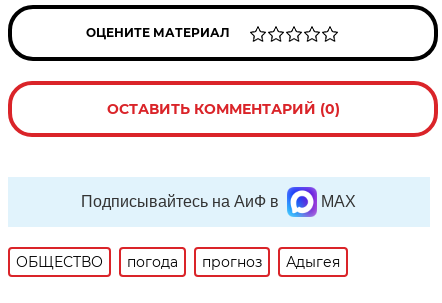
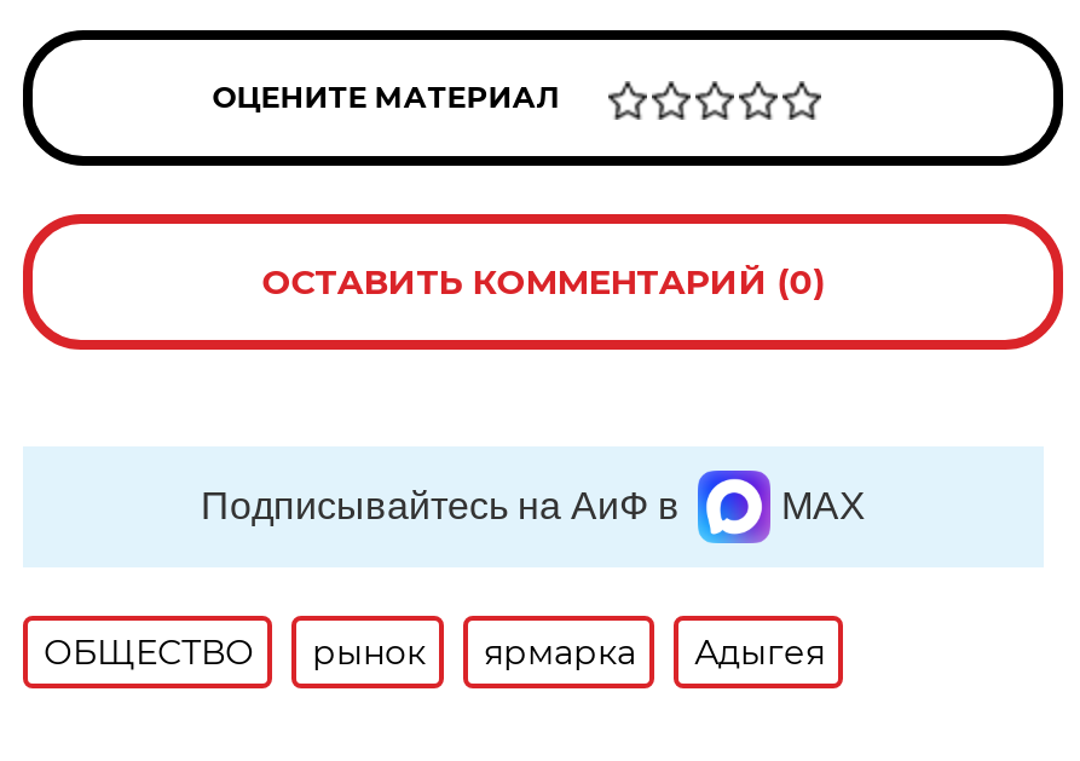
- погода
- прогноз
+ рынок
+ ярмарка
